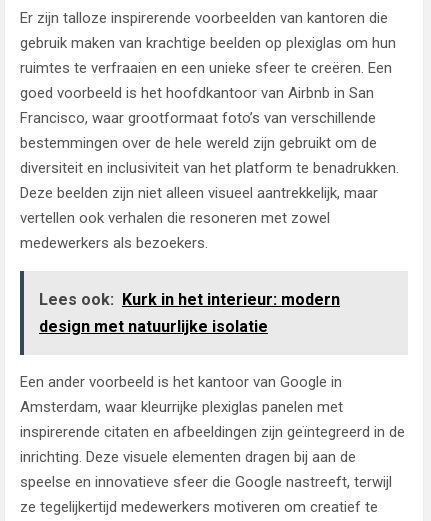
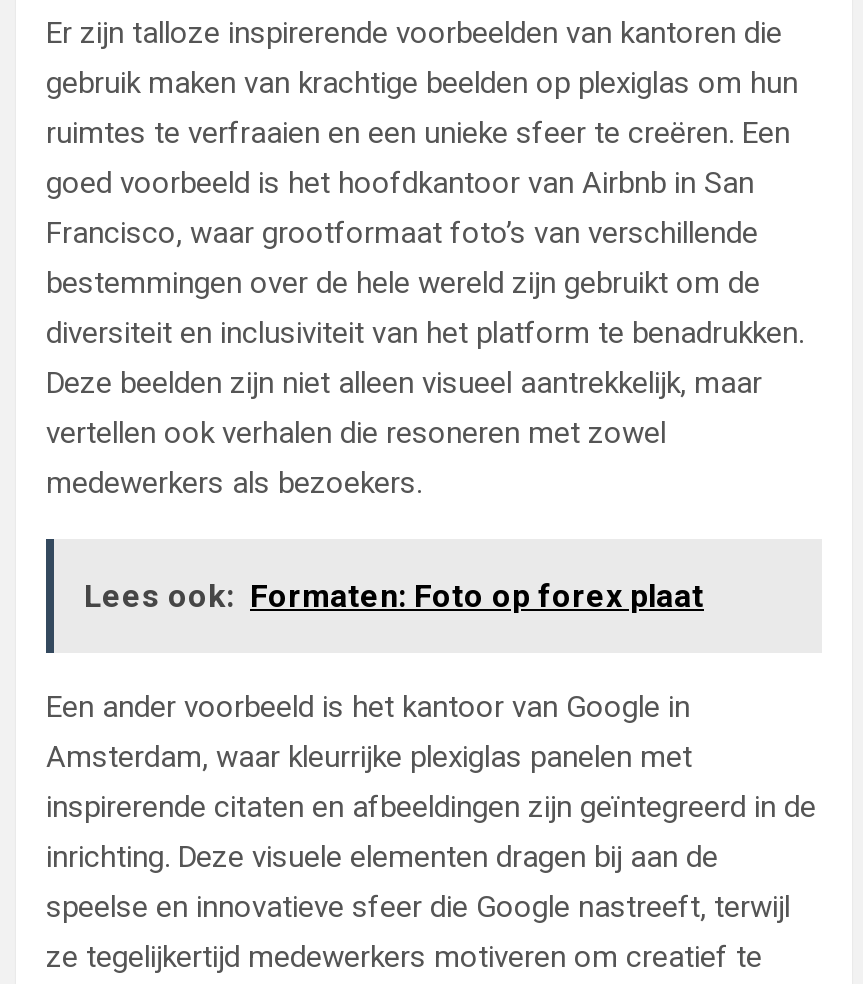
- Lees ook: Kurk in het interieur: modern
- design met natuurlijke isolatie
+ Lees ook: Formaten: Foto op forex plaat
